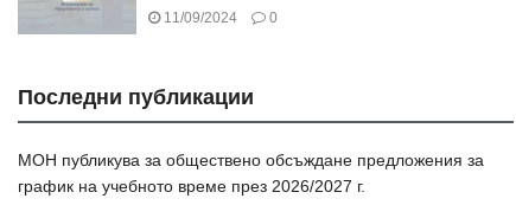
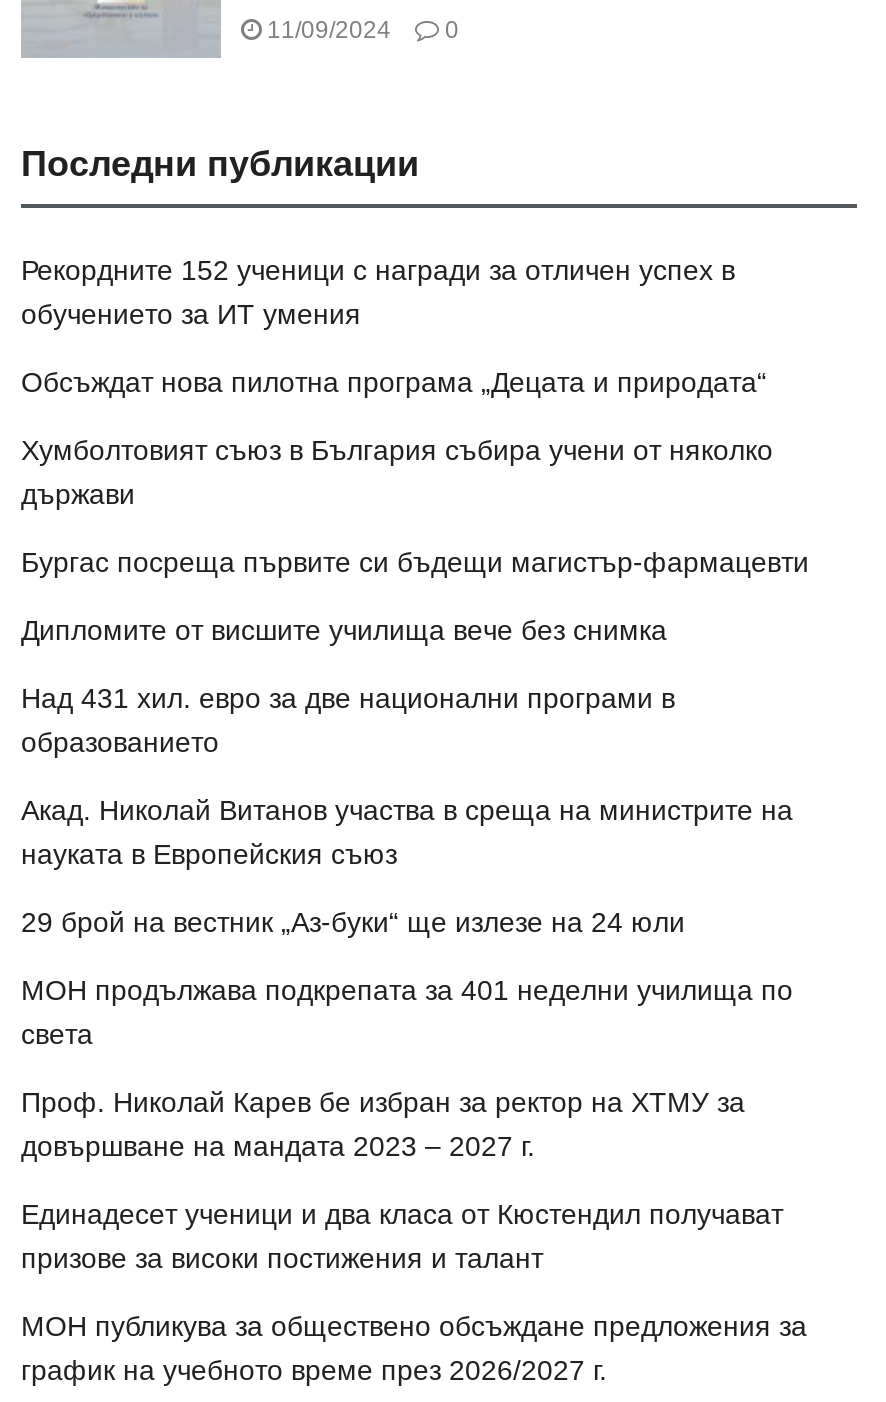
+ Рекордните 152 ученици с награди за отличен успех в
+ обучението за ИТ умения
+ Обсъждат нова пилотна програма „Децата и природата“
+ Хумболтовият съюз в България събира учени от няколко
+ държави
+ Бургас посреща първите си бъдещи магистър-фармацевти
+ Дипломите от висшите училища вече без снимка
+ Над 431 хил. евро за две национални програми в
+ образованието
+ Акад. Николай Витанов участва в среща на министрите на
+ науката в Европейския съюз
+ 29 брой на вестник „Аз-буки“ ще излезе на 24 юли
+ МОН продължава подкрепата за 401 неделни училища по
+ света
+ Проф. Николай Карев бе избран за ректор на ХТМУ за
+ довършване на мандата 2023 – 2027 г.
+ Единадесет ученици и два класа от Кюстендил получават
+ призове за високи постижения и талант
